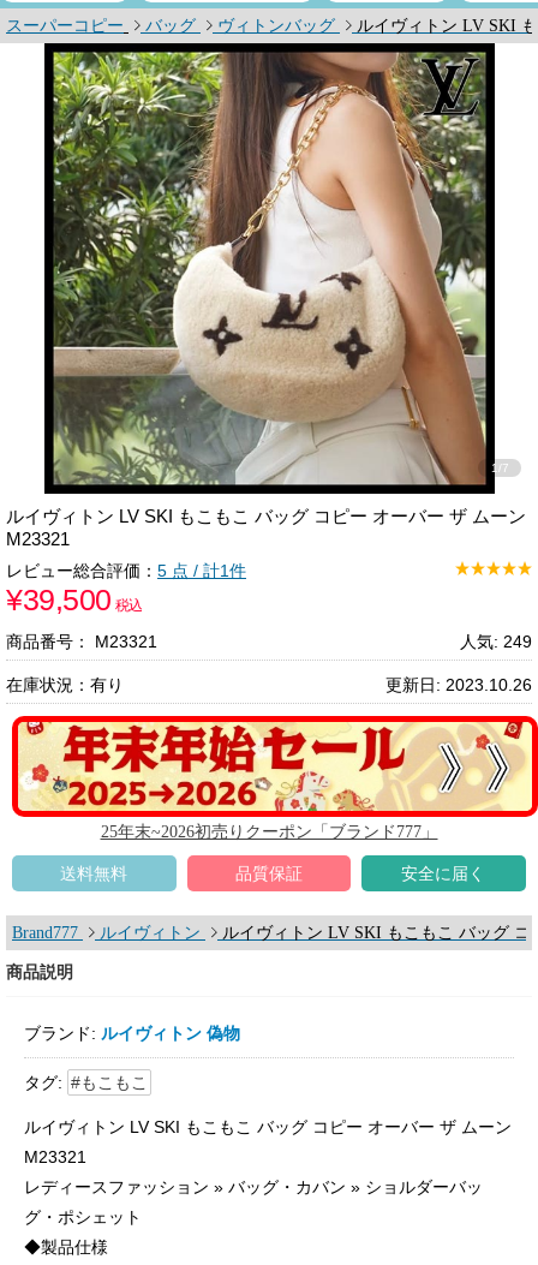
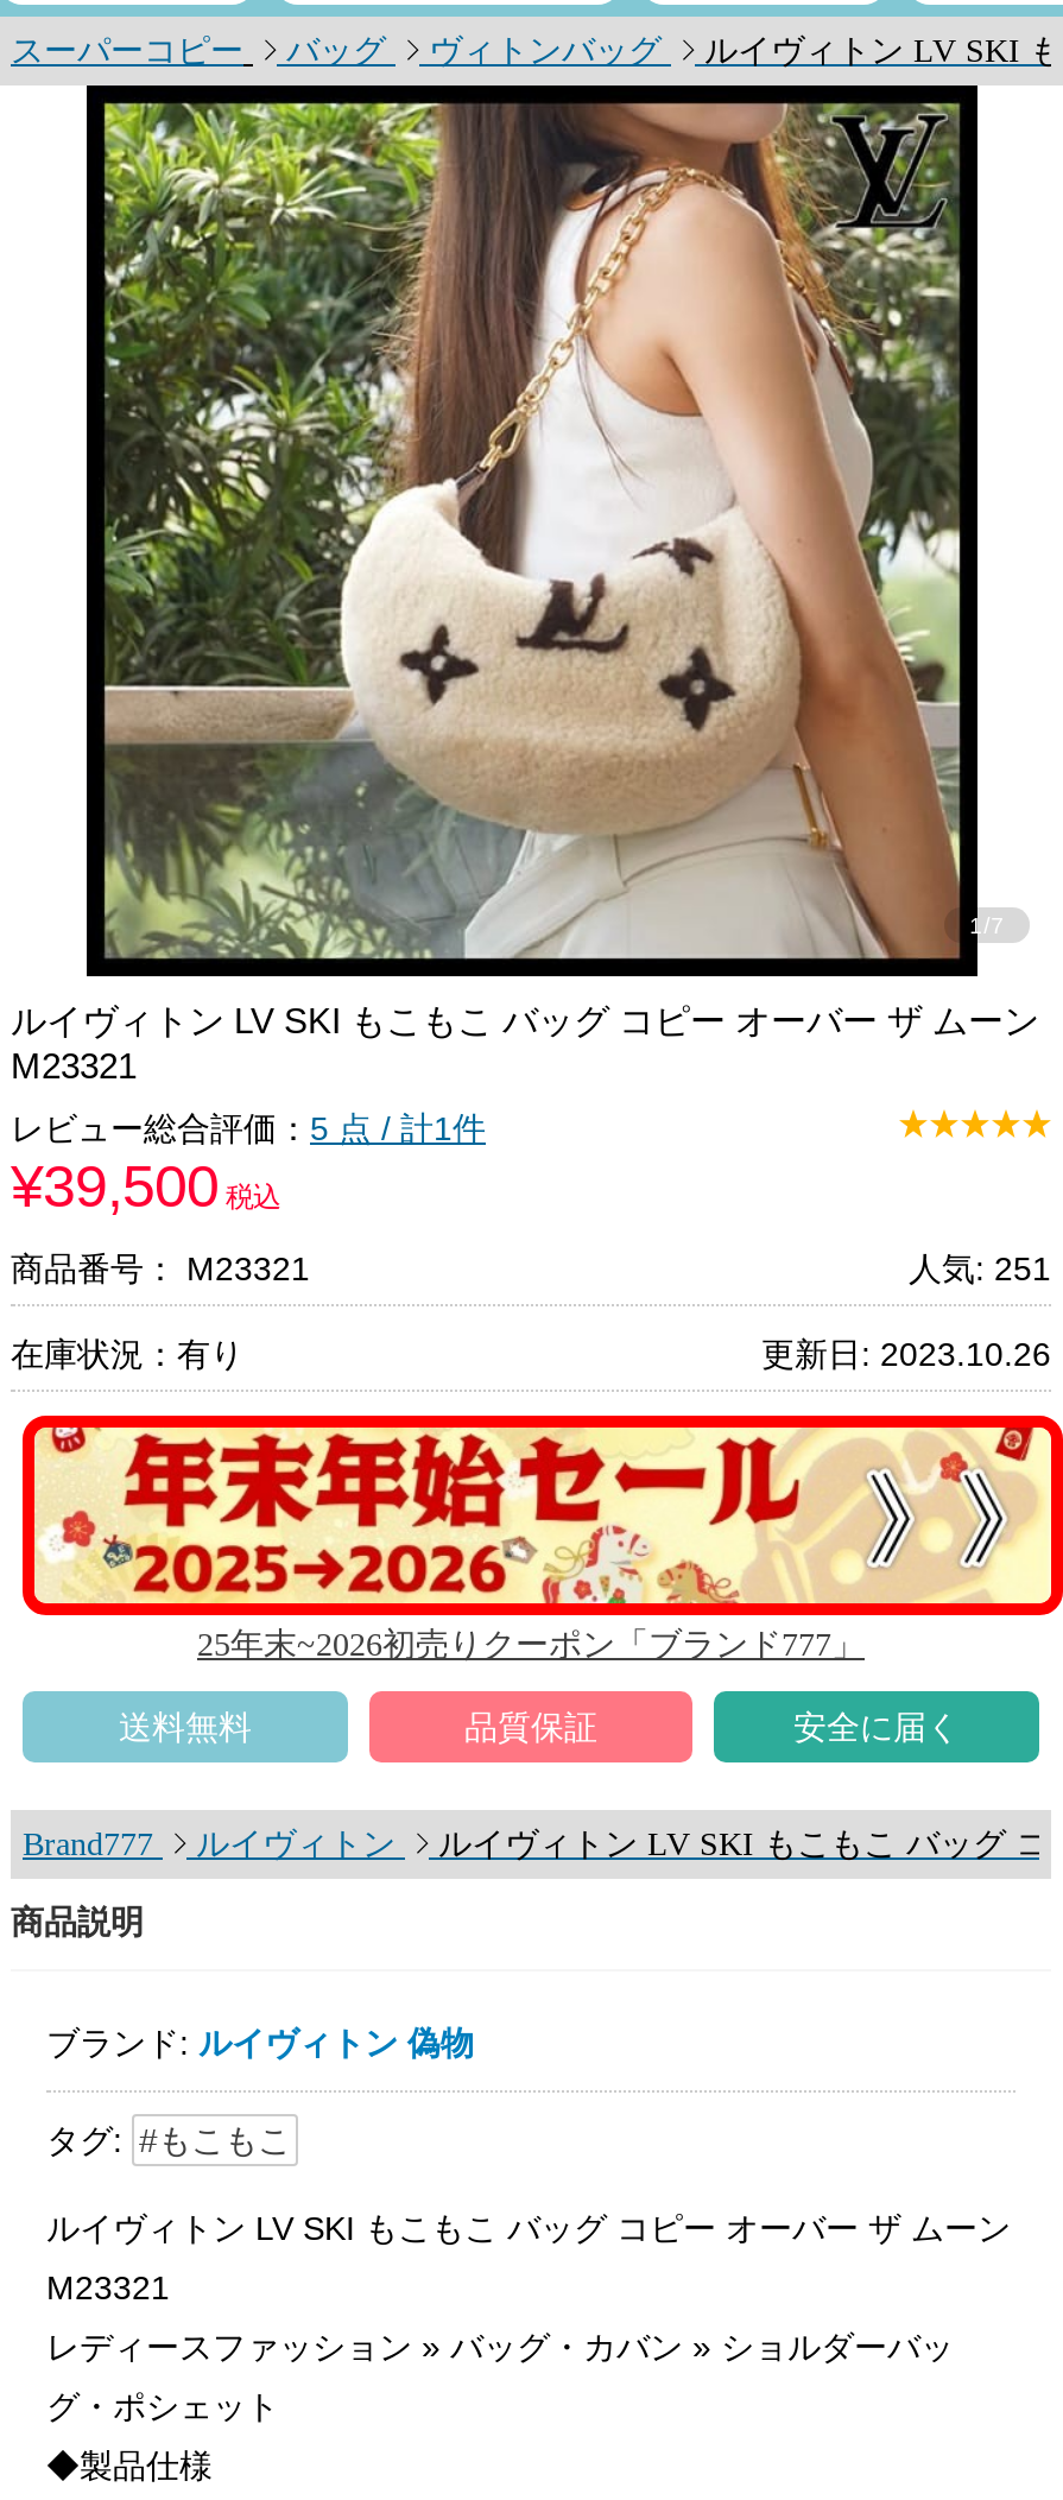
- 人気: 249
+ 人気: 251
